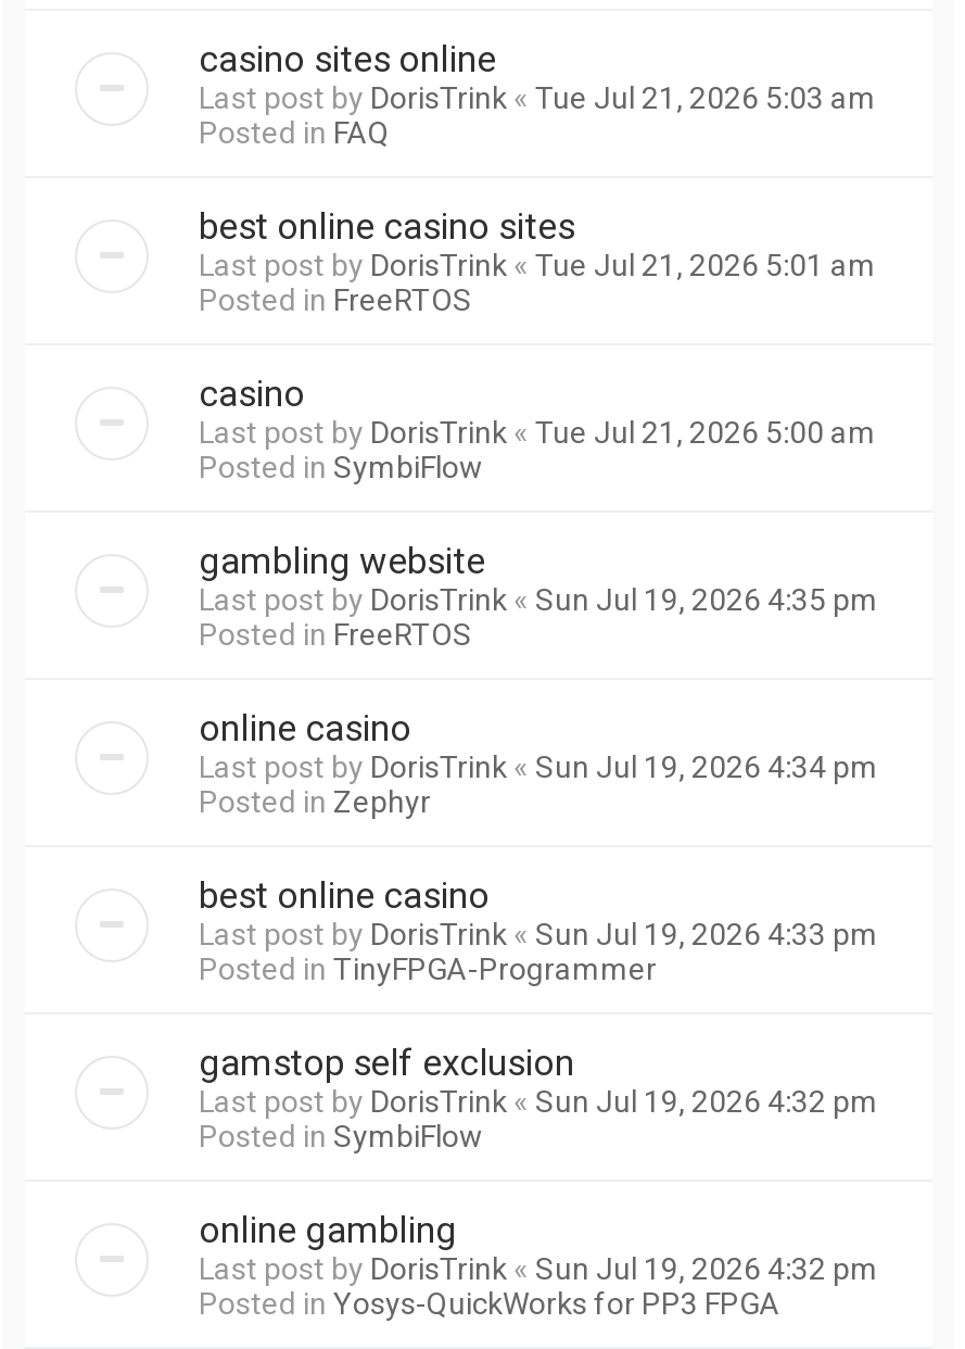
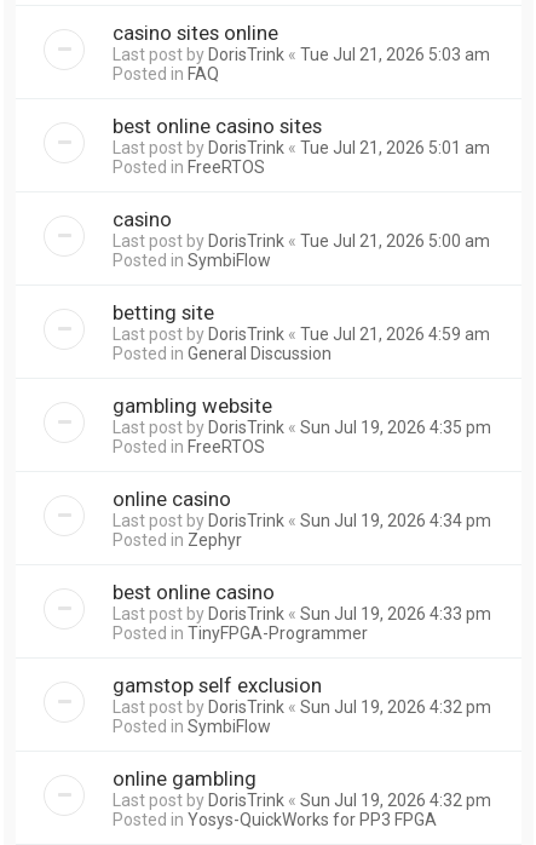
+ betting site
+ Last post by DorisTrink «Tue Jul 21, 2026 4:59 am
+ Posted in General Discussion
